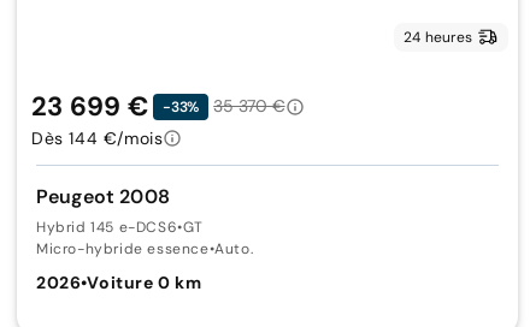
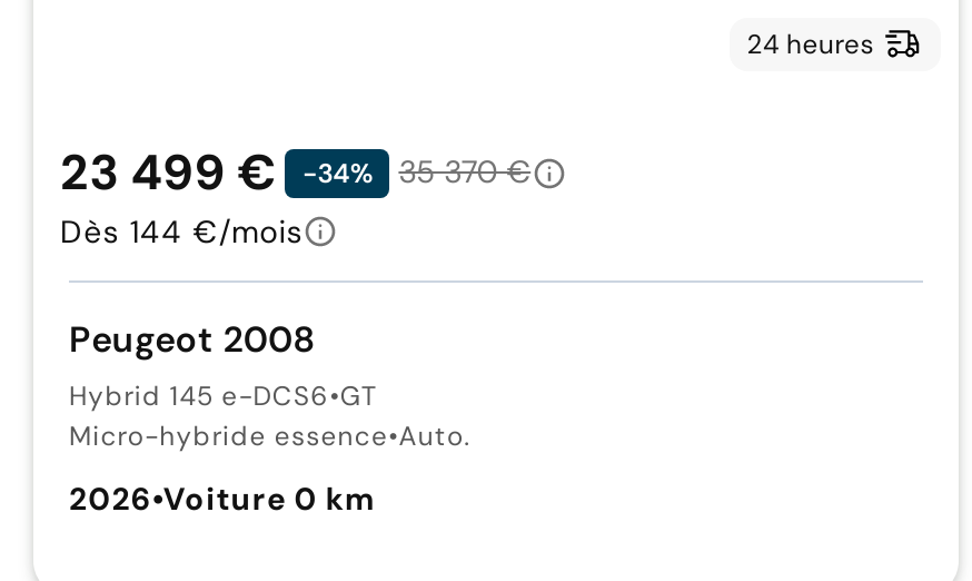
- 23 699 €
+ 23 499 €

- -33%
+ -34%
